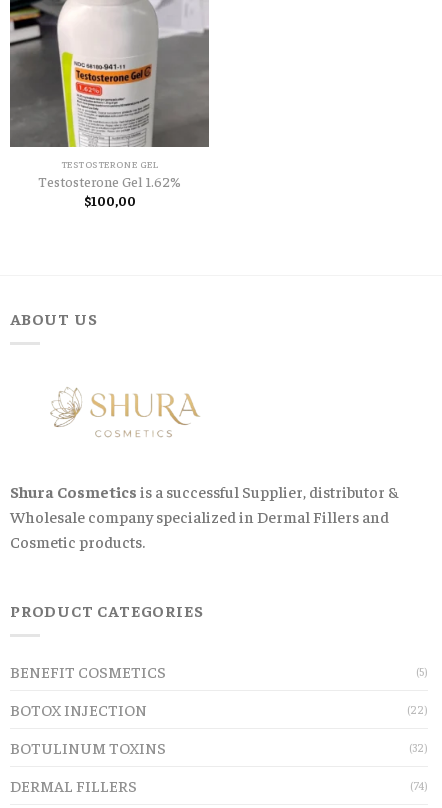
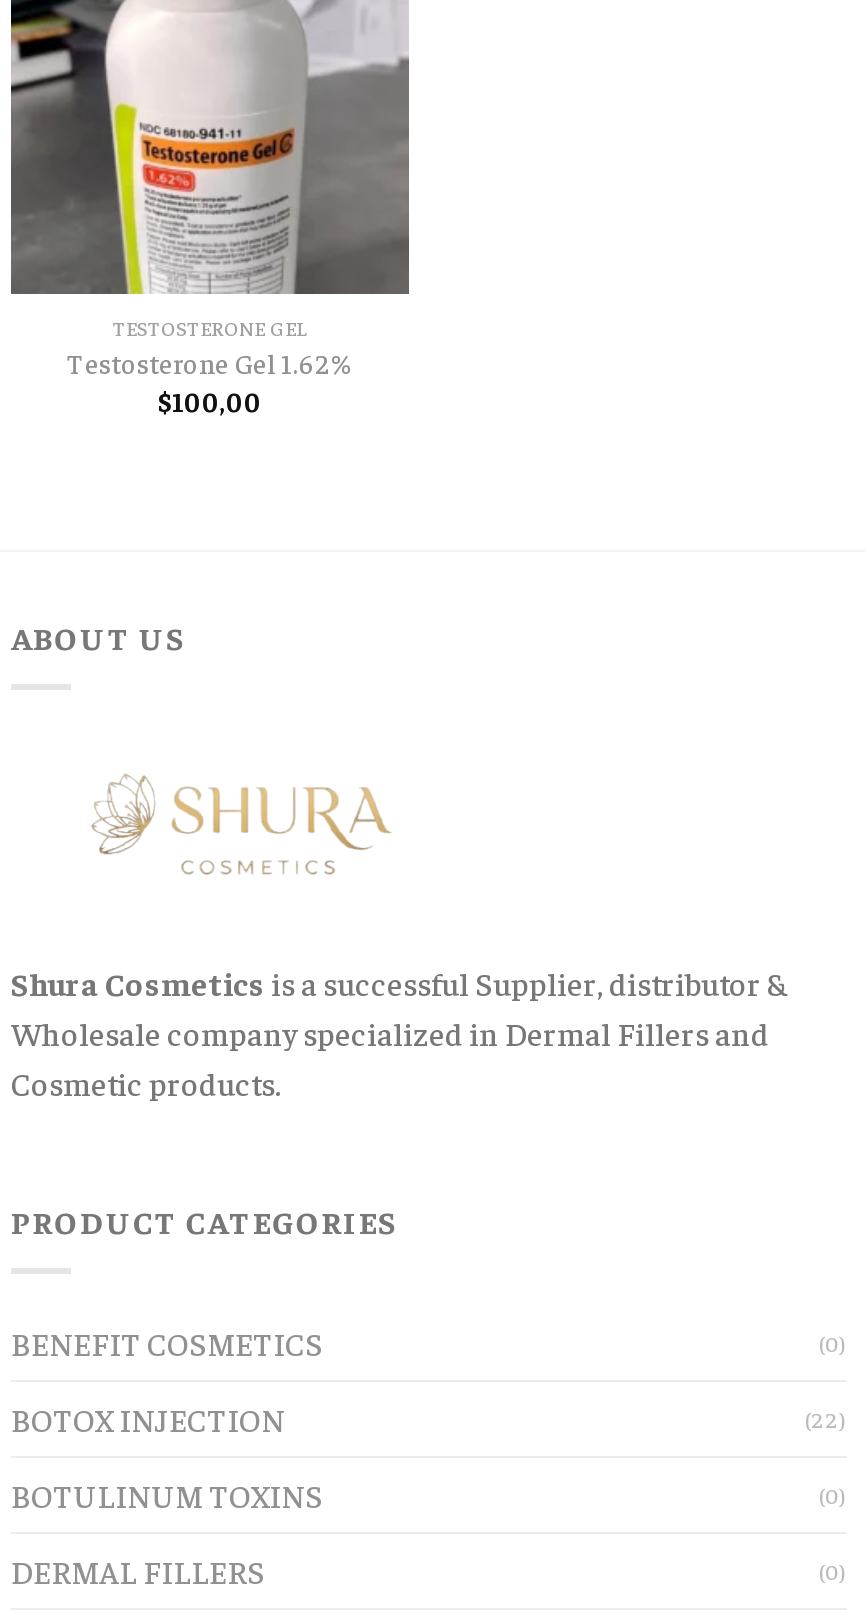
- (5)
+ (0)

- (32)
+ (0)

- (74)
+ (0)
